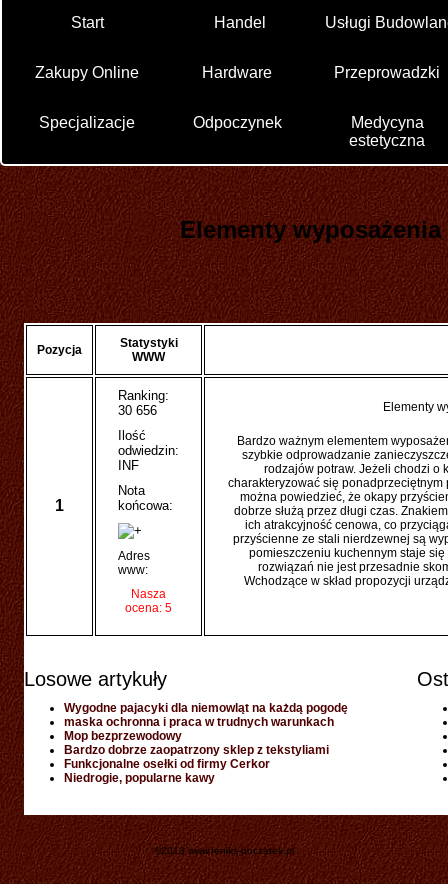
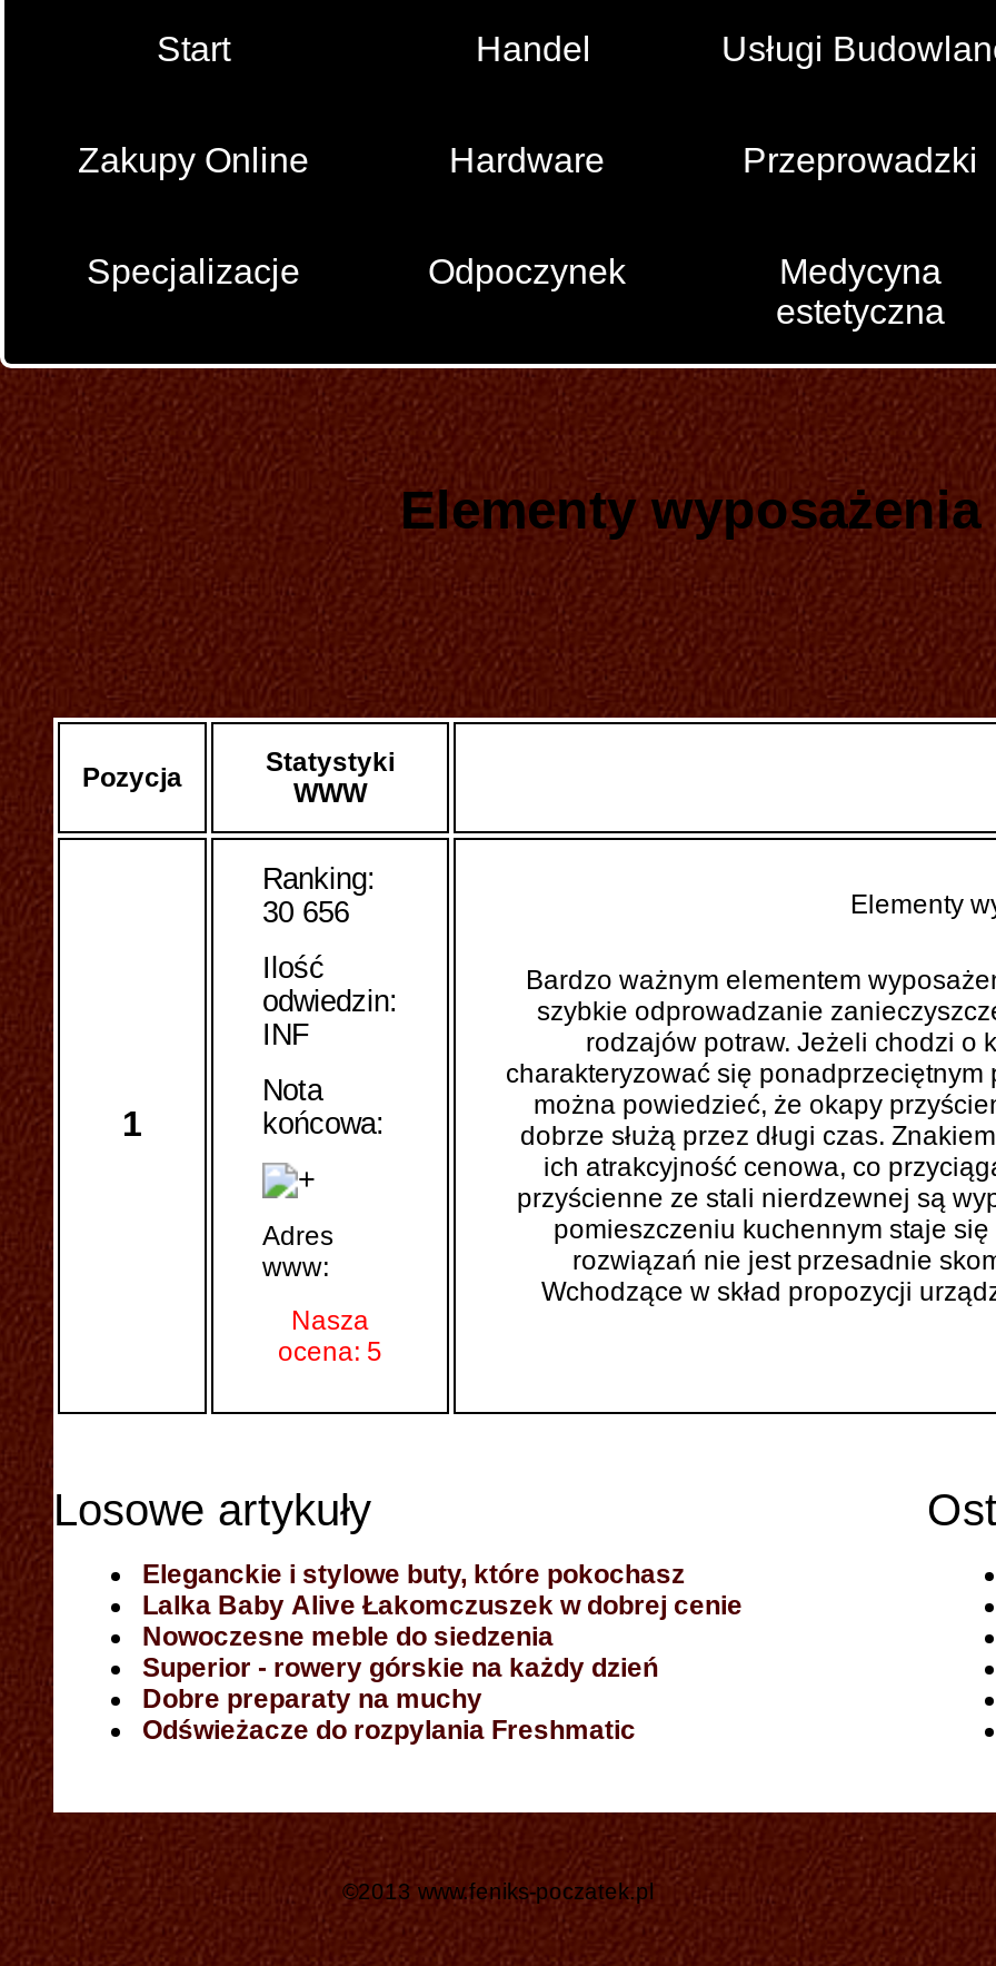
- Wygodne pajacyki dla niemowląt na każdą pogodę
- maska ochronna i praca w trudnych warunkach
- Mop bezprzewodowy
- Bardzo dobrze zaopatrzony sklep z tekstyliami
- Funkcjonalne osełki od firmy Cerkor
- Niedrogie, popularne kawy
+ Eleganckie i stylowe buty, które pokochasz
+ Lalka Baby Alive Łakomczuszek w dobrej cenie
+ Nowoczesne meble do siedzenia
+ Superior - rowery górskie na każdy dzień
+ Dobre preparaty na muchy
+ Odświeżacze do rozpylania Freshmatic
